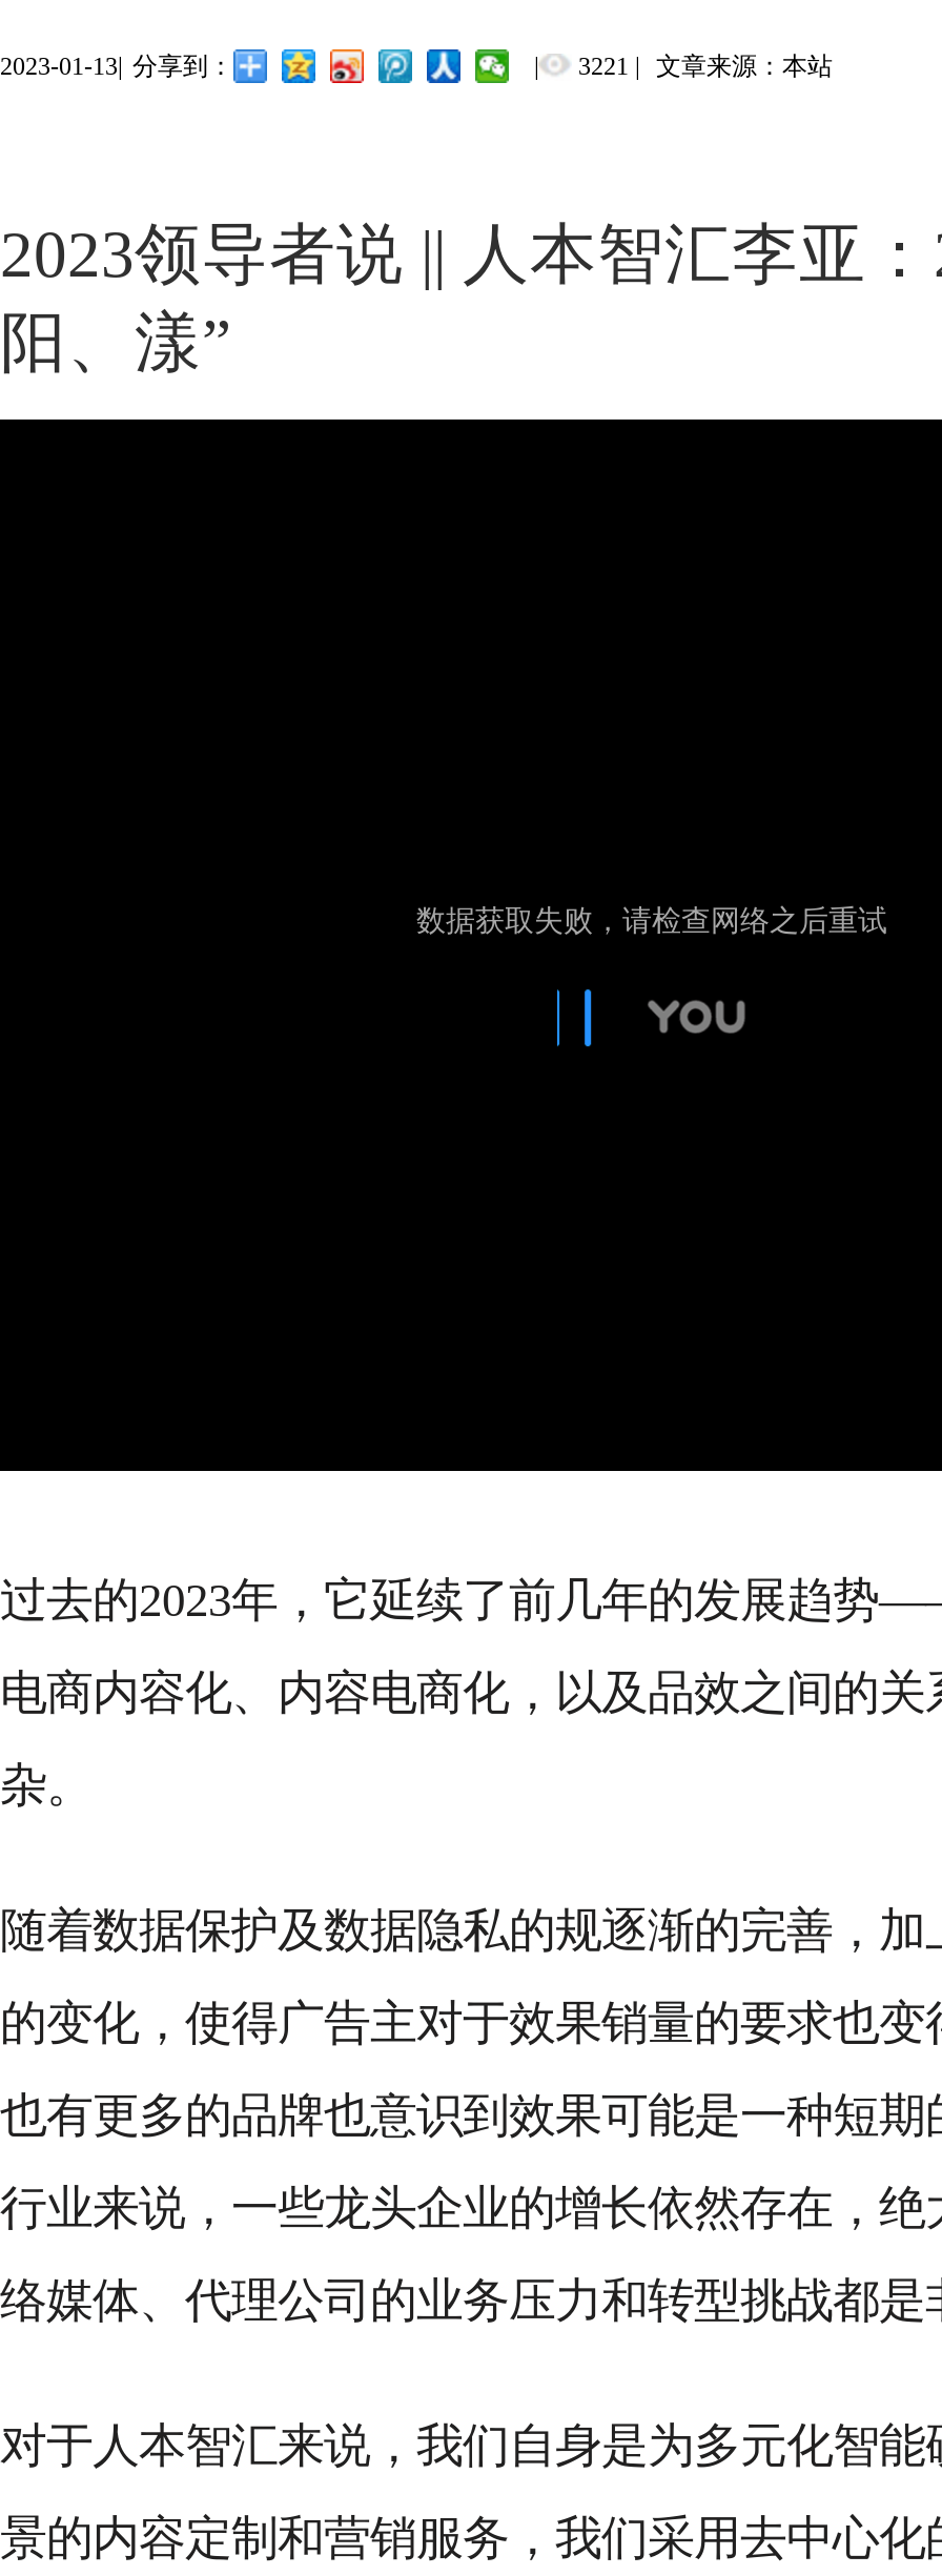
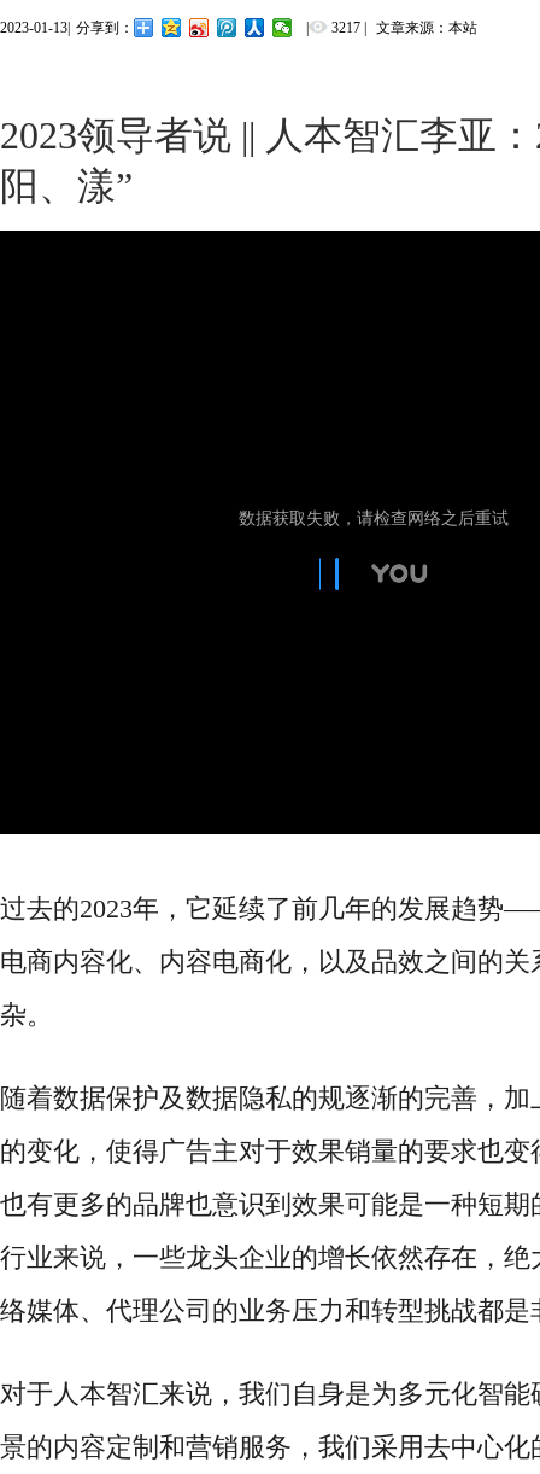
- 3221 文章来源：本站
+ 3217 文章来源：本站
